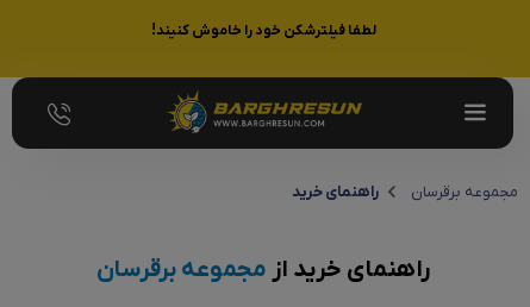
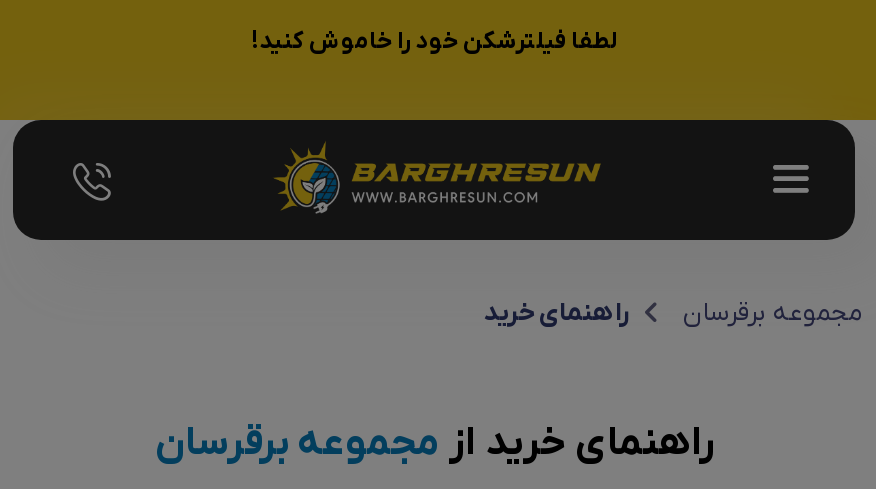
- لطفا فیلترشکن خود را خاموش کنیند!
+ لطفا فیلترشکن خود را خاموش کنید!
